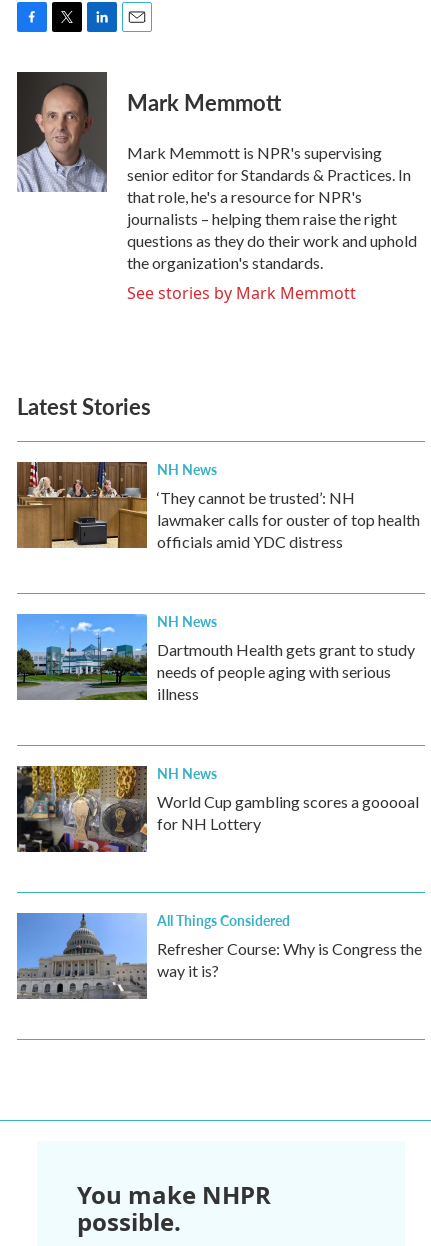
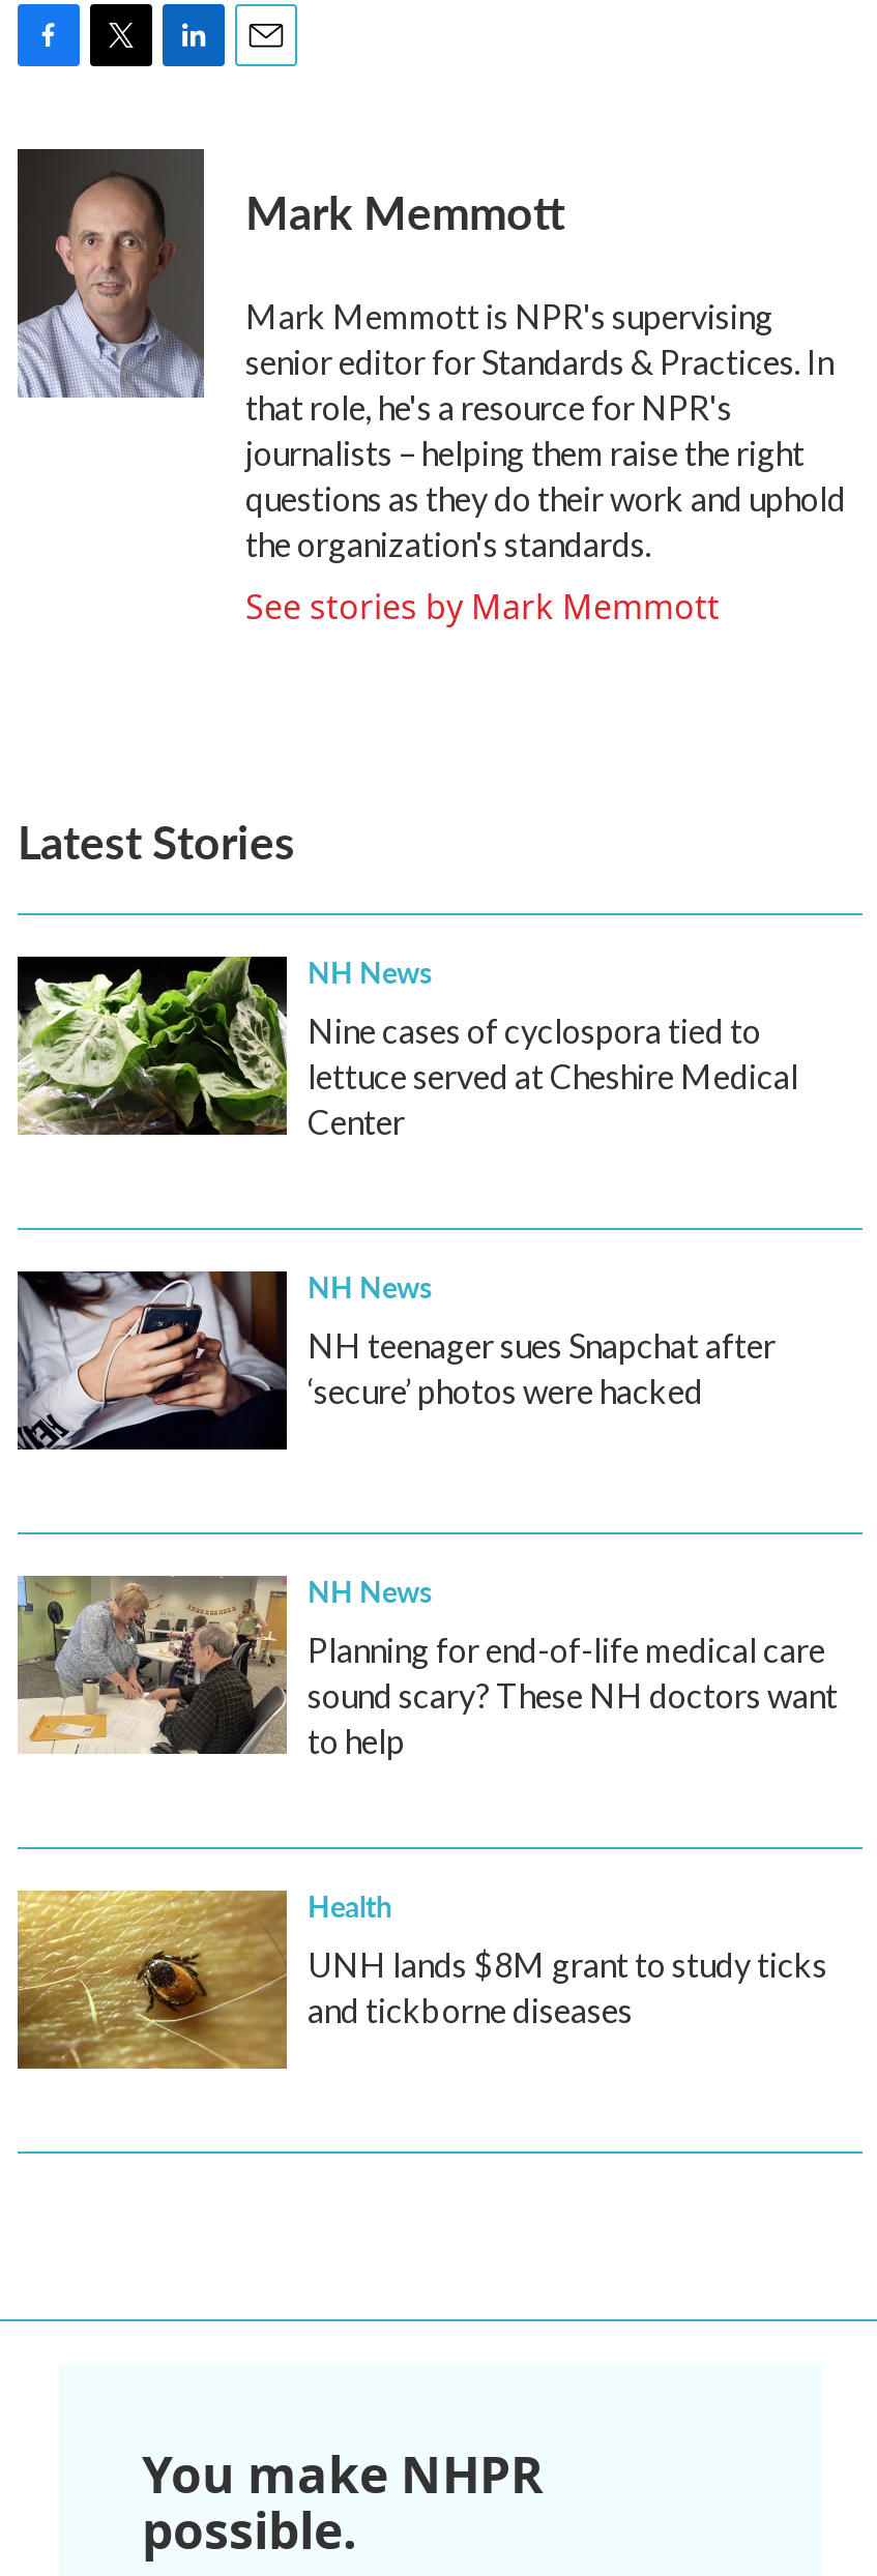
- [image]
- ‘They cannot be trusted’: NH
- lawmaker calls for ouster of top health
- officials amid YDC distress
+ [image]
+ Nine cases of cyclospora tied to
+ lettuce served at Cheshire Medical
+ Center

- [image]
- Dartmouth Health gets grant to study
- needs of people aging with serious
- illness
+ [image]
+ NH teenager sues Snapchat after
+ ‘secure’ photos were hacked

- [image]
- World Cup gambling scores a gooooal
- for NH Lottery
+ [image]
+ Planning for end-of-life medical care
+ sound scary? These NH doctors want
+ to help

- [image]
- All Things Considered
- Refresher Course: Why is Congress the
- way it is?
+ [image]
+ Health
+ UNH lands $8M grant to study ticks
+ and tickborne diseases
